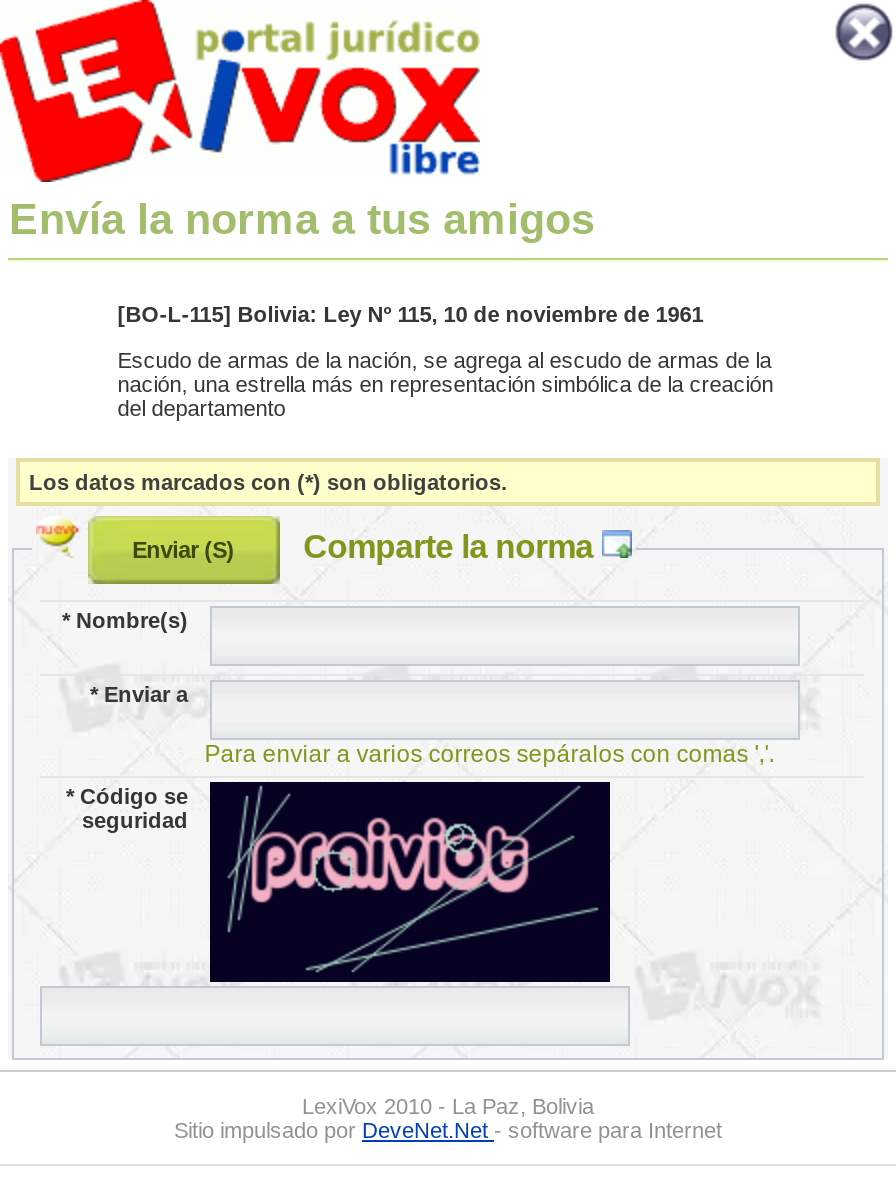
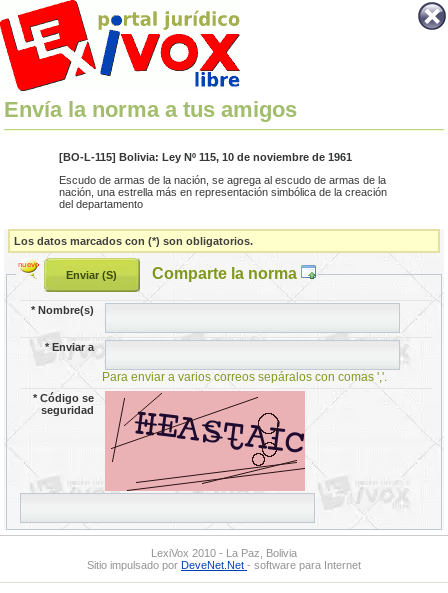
- [image]
+ [image]
